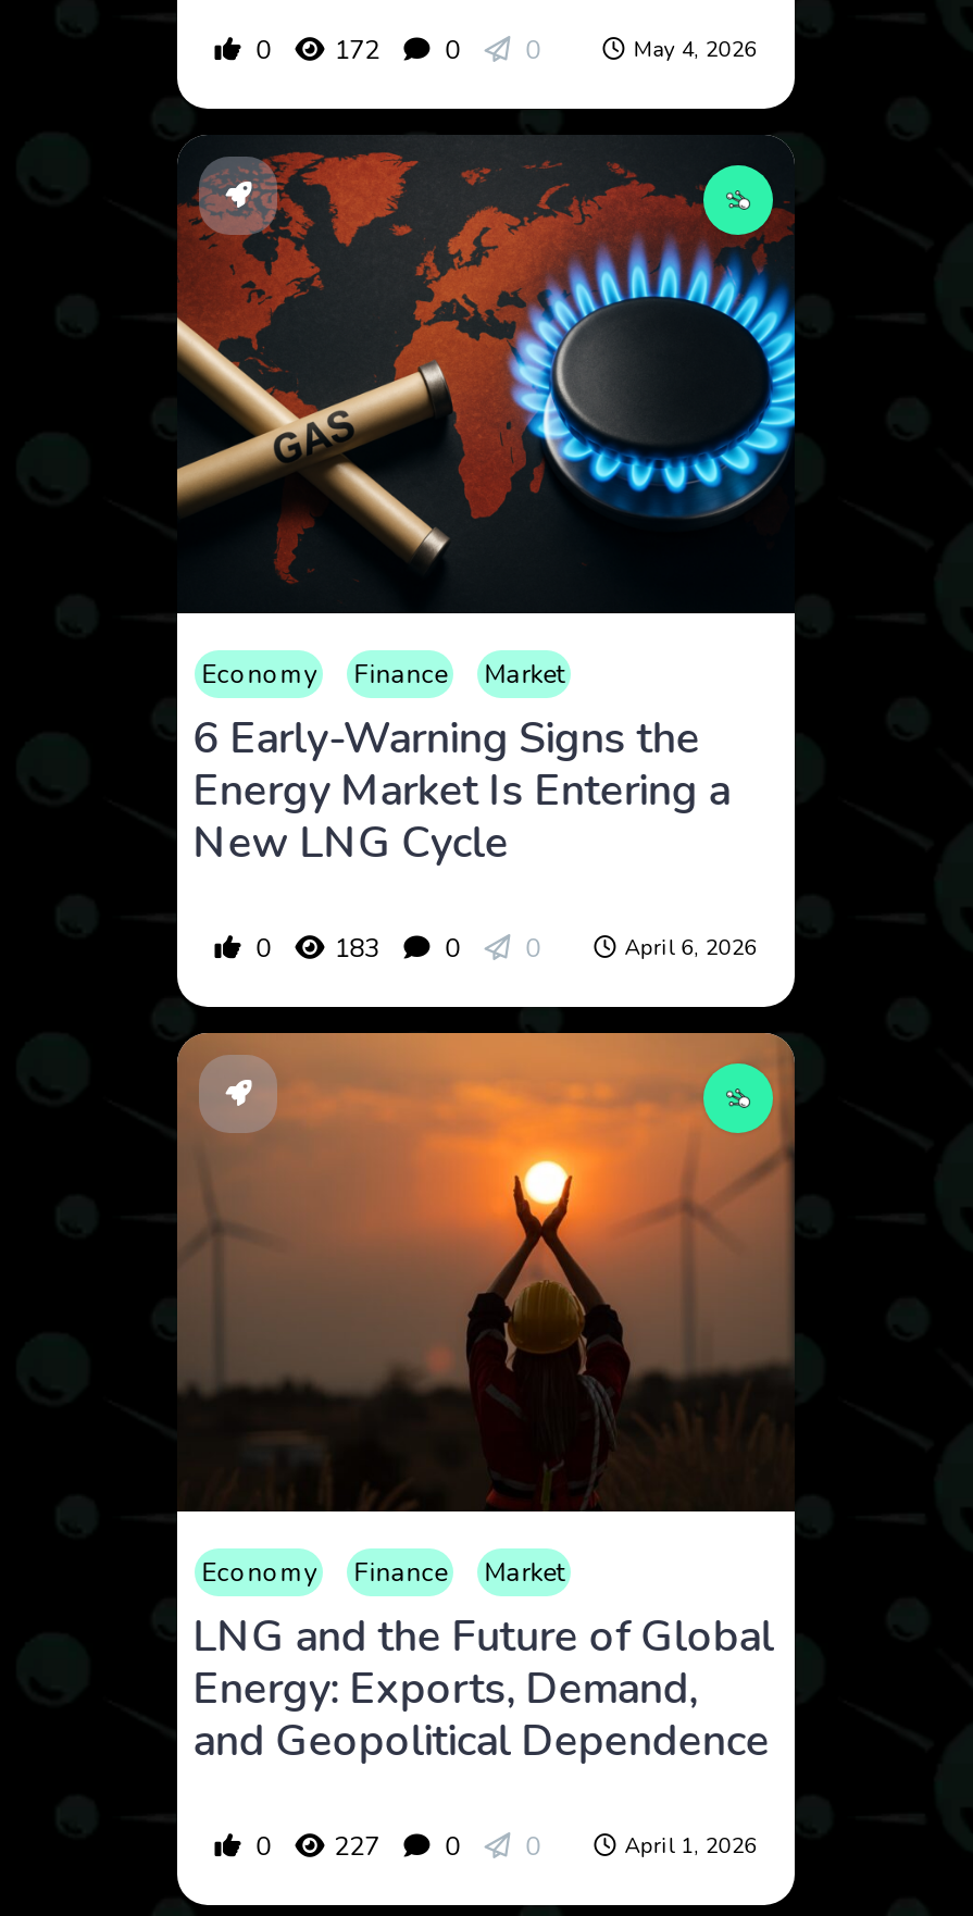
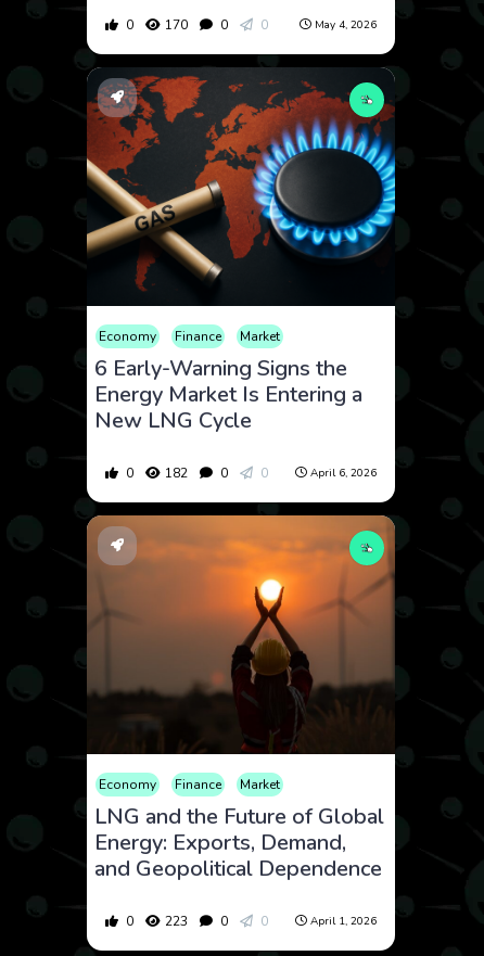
- 0 172 0 0
+ 0 170 0 0

- 0 183 0 0
+ 0 182 0 0

- 0 227 0 0
+ 0 223 0 0
